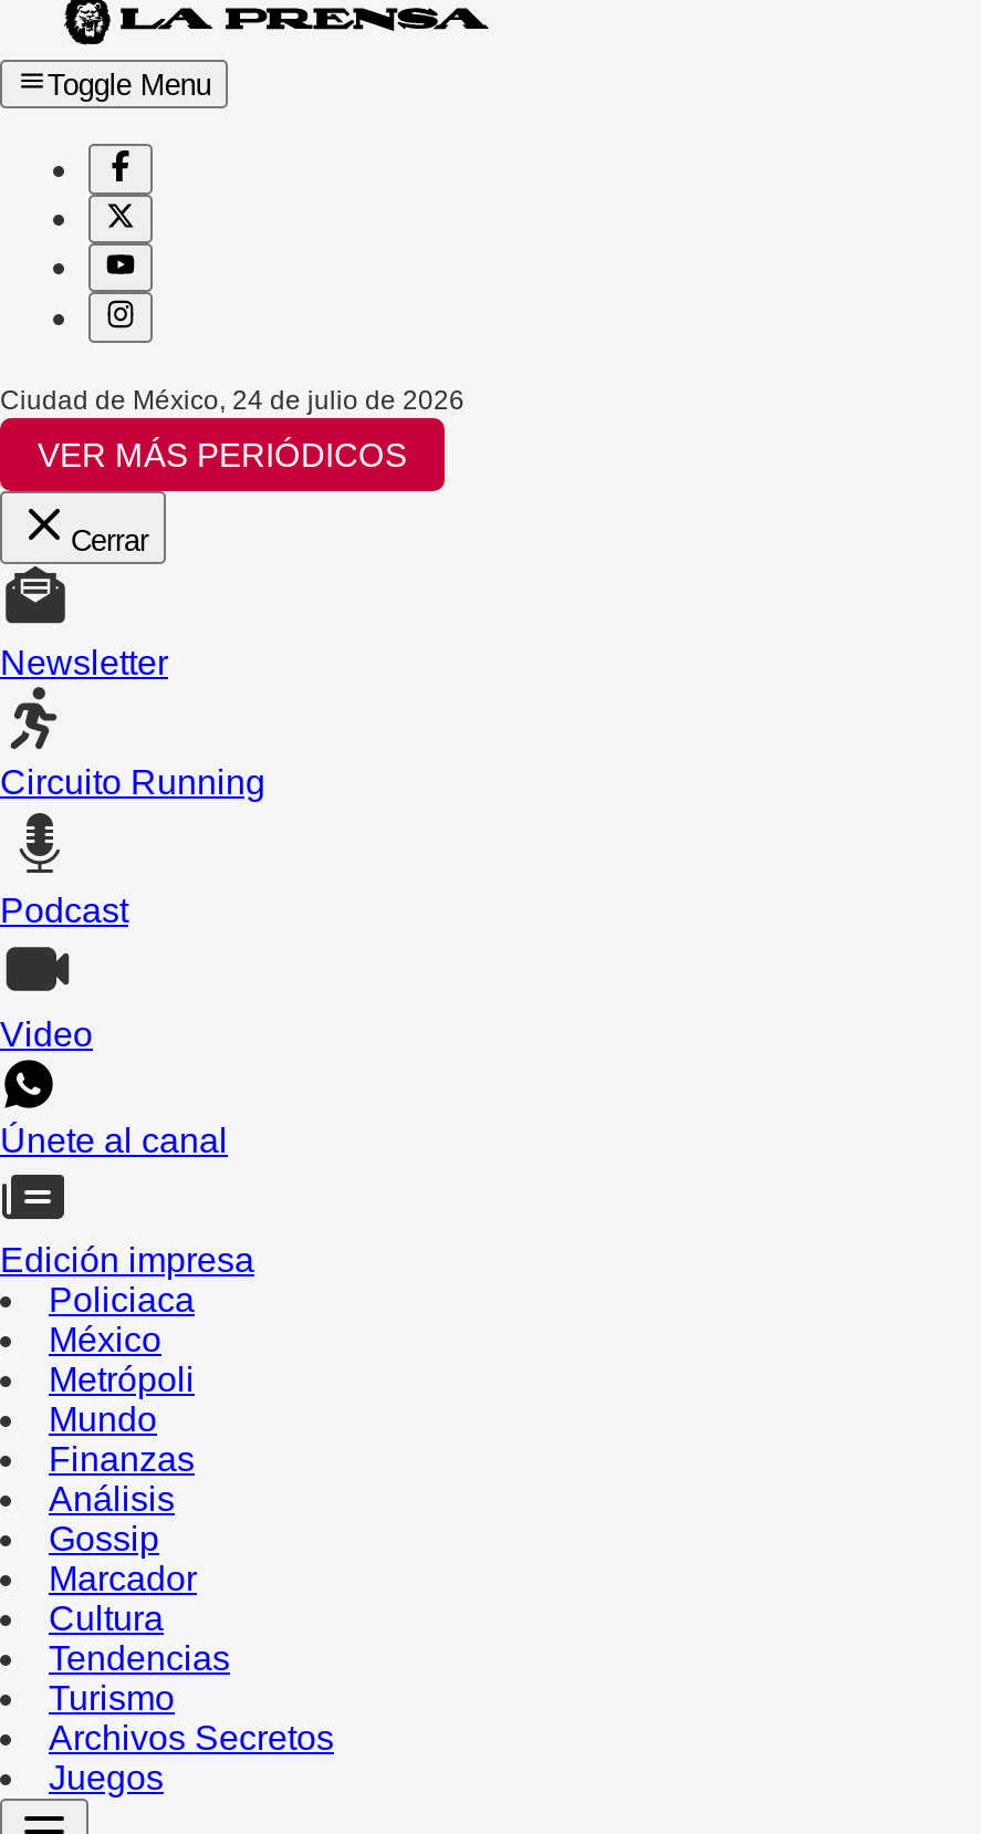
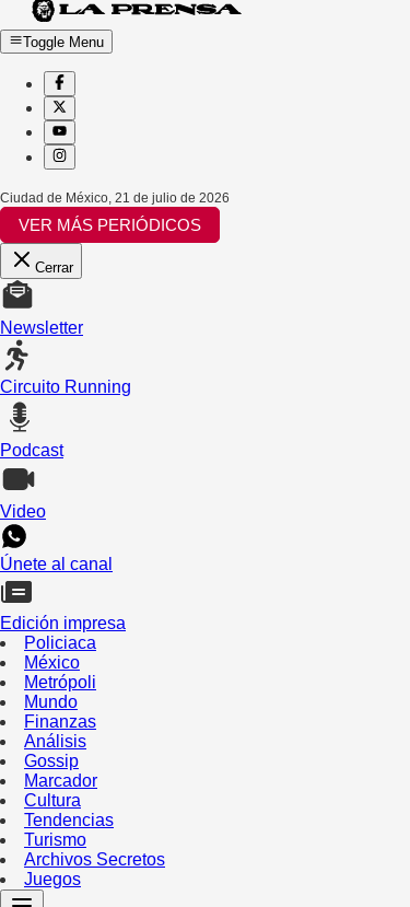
- Ciudad de México, 24 de julio de 2026
+ Ciudad de México, 21 de julio de 2026
